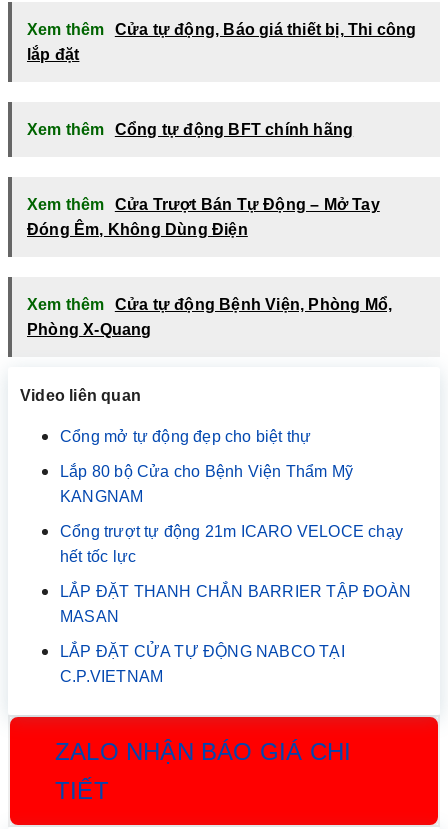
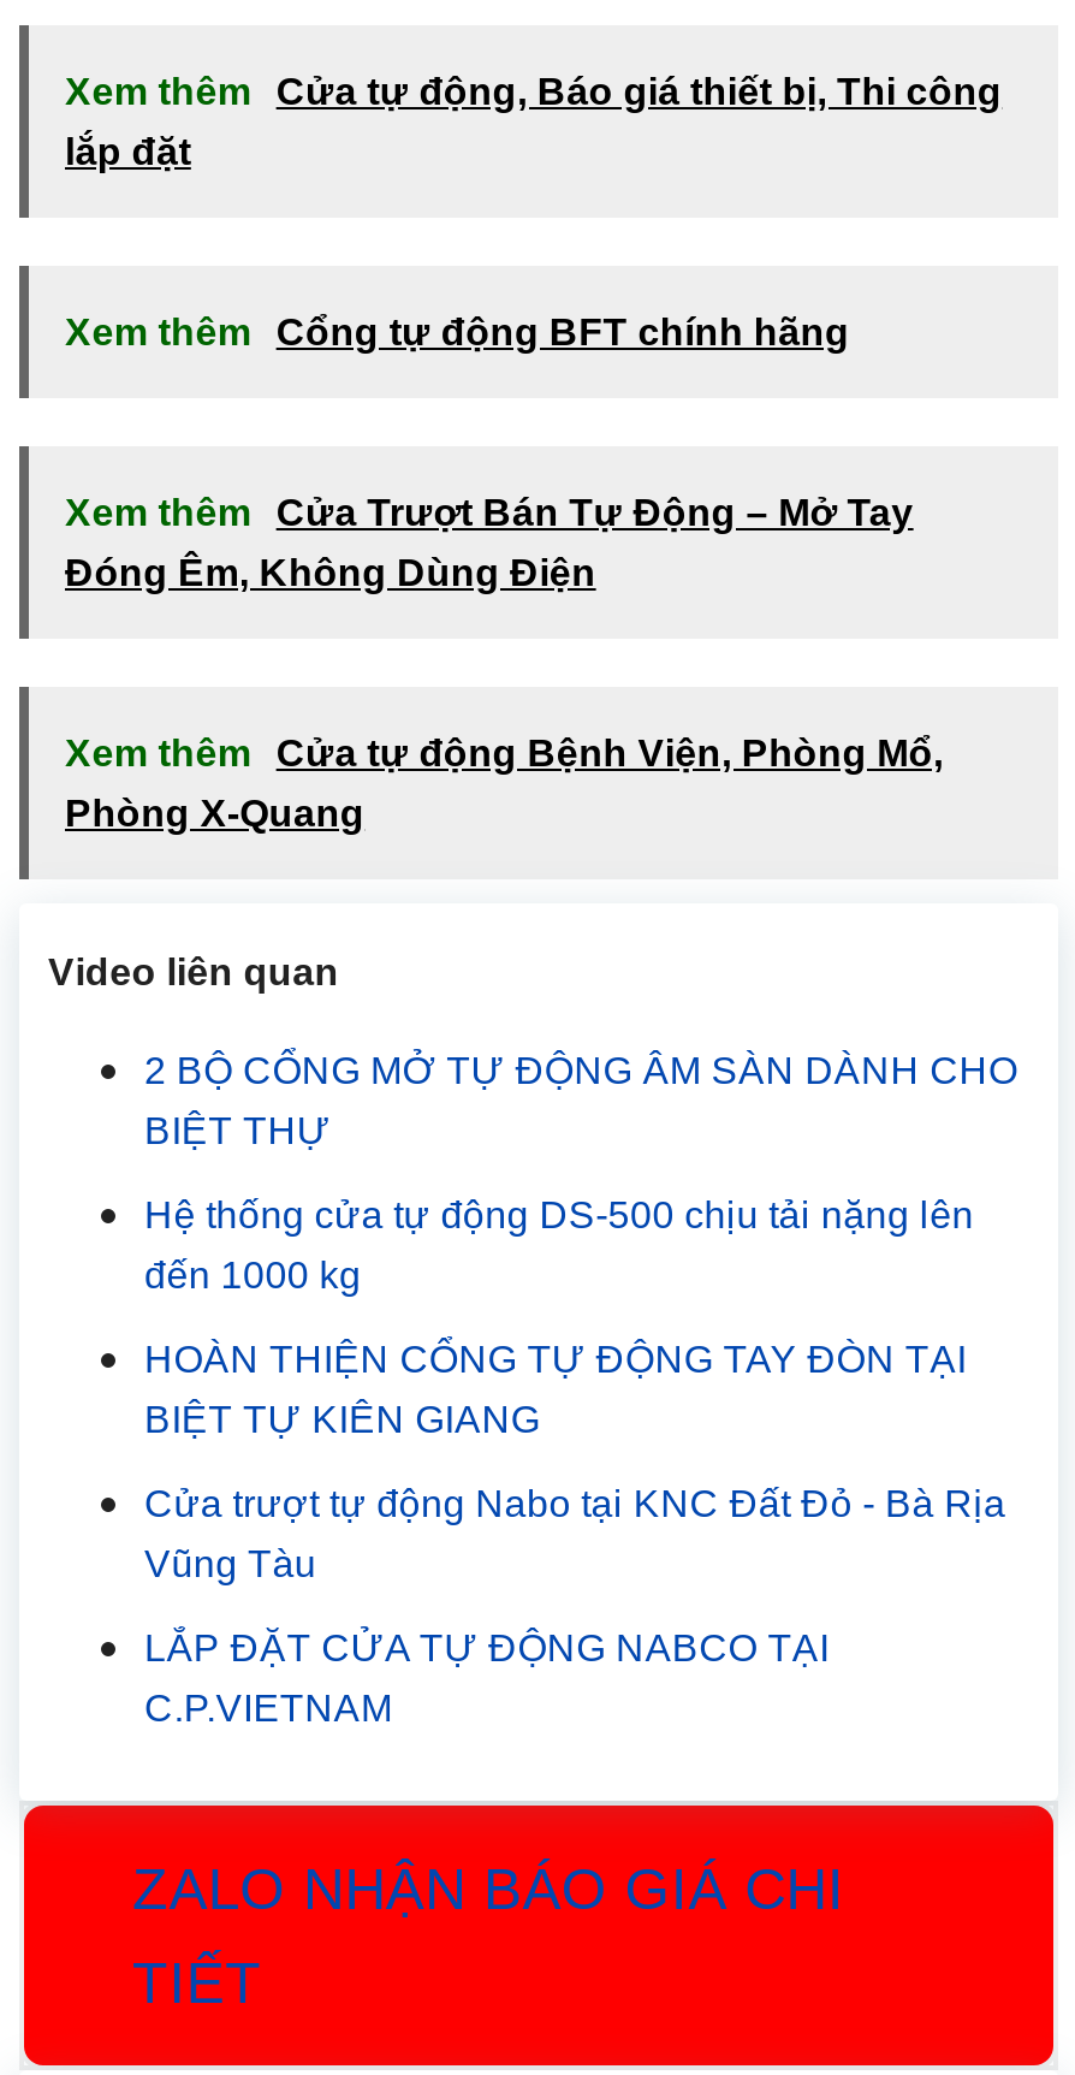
- Cổng mở tự động đẹp cho biệt thự
- Lắp 80 bộ Cửa cho Bệnh Viện Thẩm Mỹ
- KANGNAM
- Cổng trượt tự động 21m ICARO VELOCE chạy
- hết tốc lực
- LẮP ĐẶT THANH CHẮN BARRIER TẬP ĐOÀN
- MASAN
+ 2 BỘ CỔNG MỞ TỰ ĐỘNG ÂM SÀN DÀNH CHO
+ BIỆT THỰ
+ Hệ thống cửa tự động DS-500 chịu tải nặng lên
+ đến 1000 kg
+ HOÀN THIỆN CỔNG TỰ ĐỘNG TAY ĐÒN TẠI
+ BIỆT TỰ KIÊN GIANG
+ Cửa trượt tự động Nabo tại KNC Đất Đỏ - Bà Rịa
+ Vũng Tàu
